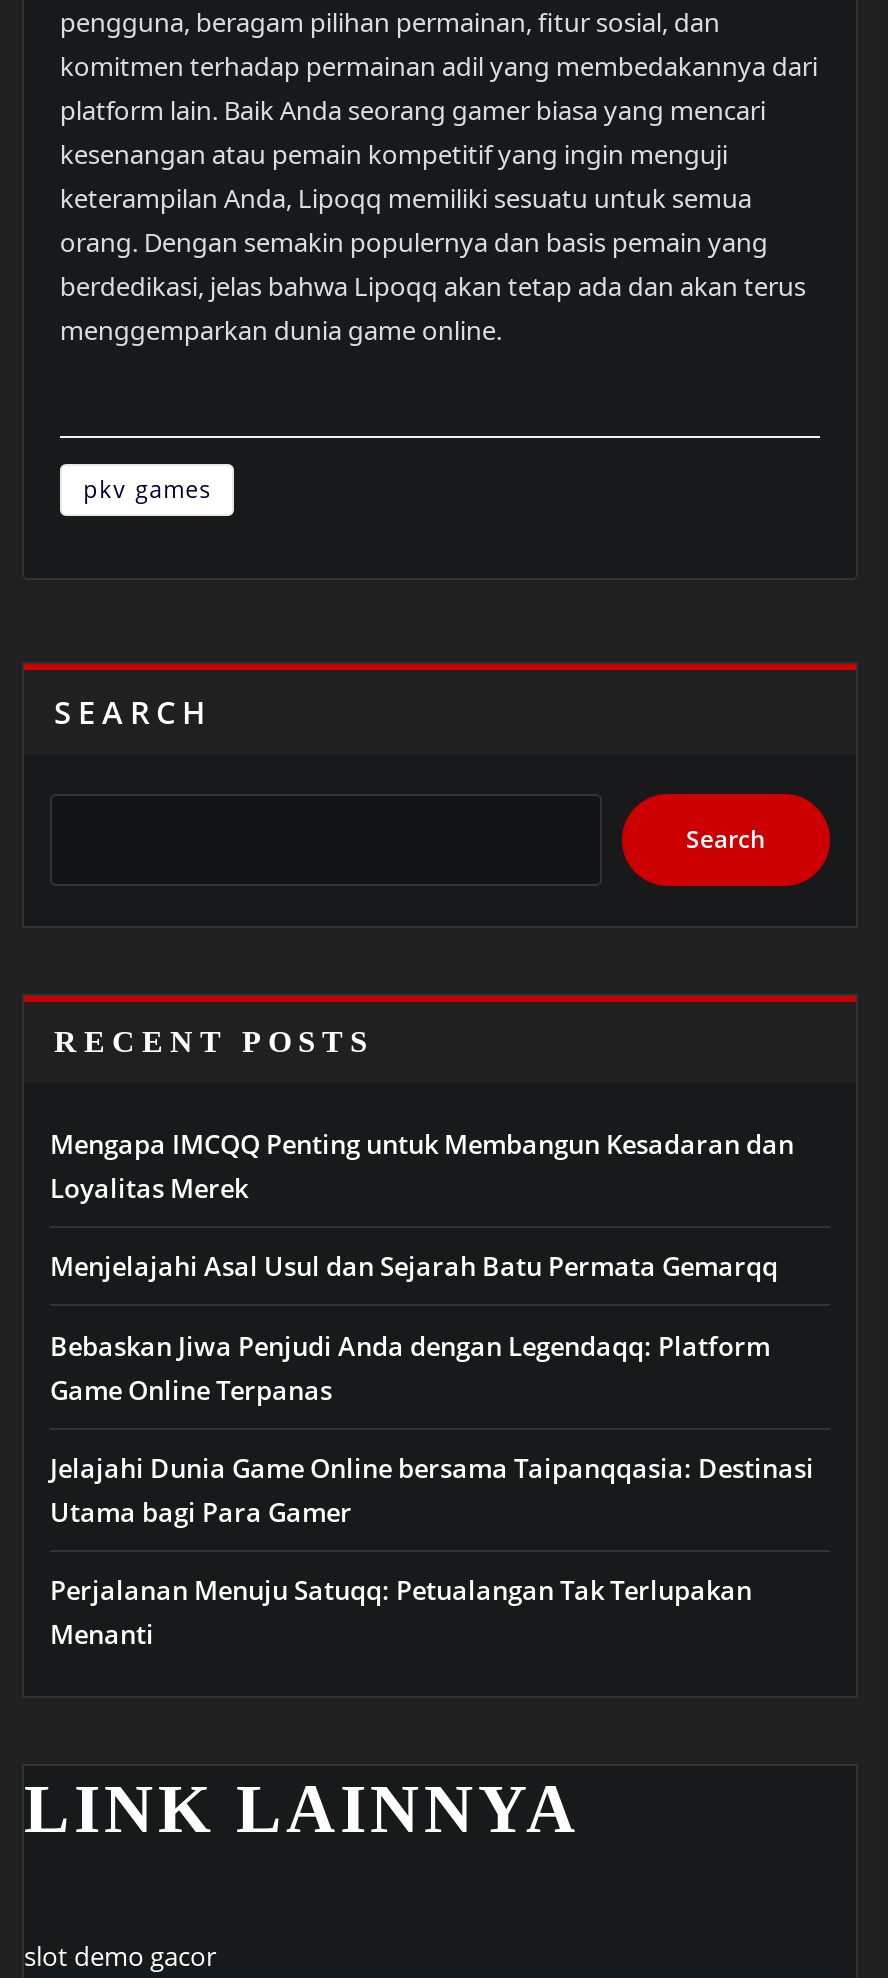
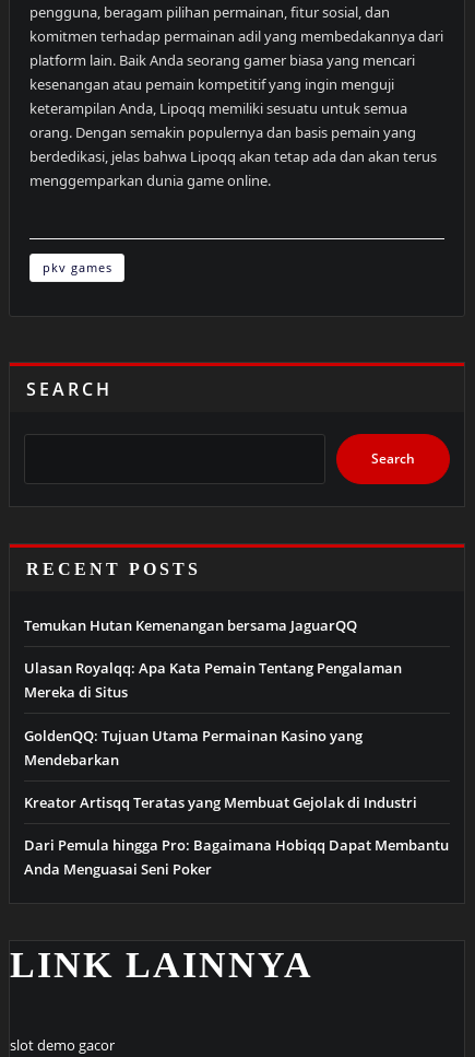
- Mengapa IMCQQ Penting untuk Membangun Kesadaran dan
- Loyalitas Merek
+ Temukan Hutan Kemenangan bersama JaguarQQ

- Menjelajahi Asal Usul dan Sejarah Batu Permata Gemarqq
+ Ulasan Royalqq: Apa Kata Pemain Tentang Pengalaman
+ Mereka di Situs

- Bebaskan Jiwa Penjudi Anda dengan Legendaqq: Platform
- Game Online Terpanas
+ GoldenQQ: Tujuan Utama Permainan Kasino yang
+ Mendebarkan

- Jelajahi Dunia Game Online bersama Taipanqqasia: Destinasi
- Utama bagi Para Gamer
+ Kreator Artisqq Teratas yang Membuat Gejolak di Industri

- Perjalanan Menuju Satuqq: Petualangan Tak Terlupakan
- Menanti
+ Dari Pemula hingga Pro: Bagaimana Hobiqq Dapat Membantu
+ Anda Menguasai Seni Poker
